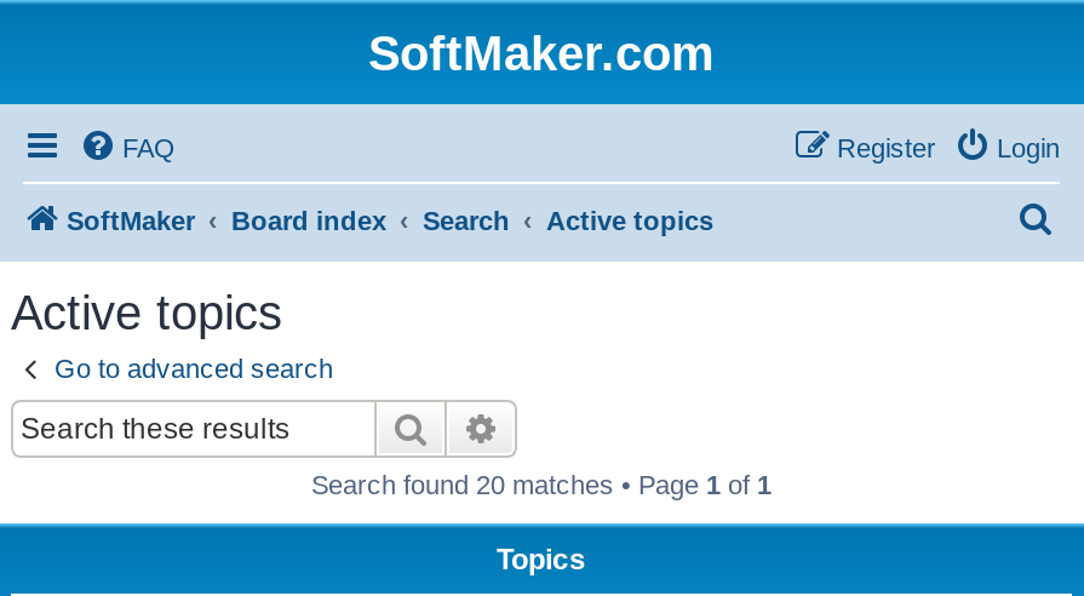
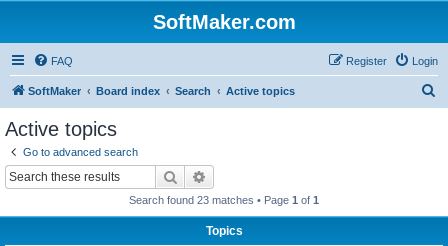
- Search found 20 matches • Page 1 of 1
+ Search found 23 matches • Page 1 of 1
